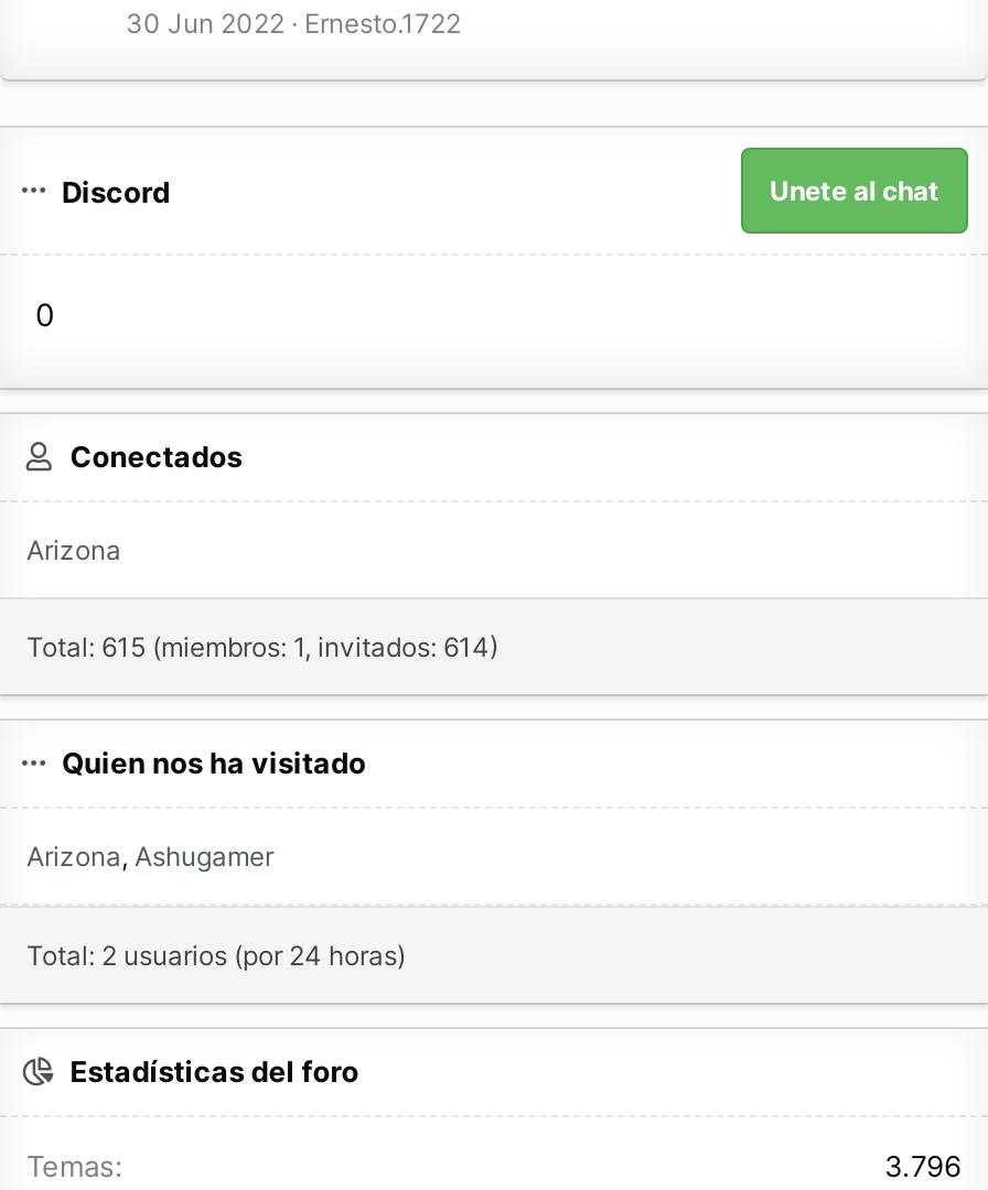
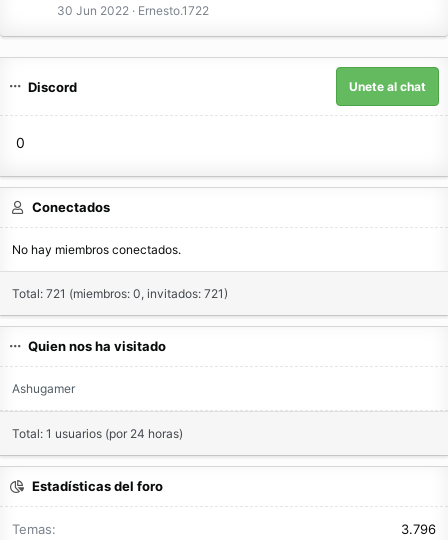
- Arizona
+ No hay miembros conectados.

- Total: 615 (miembros: 1, invitados: 614)
+ Total: 721 (miembros: 0, invitados: 721)

- Arizona Ashugamer
+ Ashugamer

- Total: 2 usuarios (por 24 horas)
+ Total: 1 usuarios (por 24 horas)
